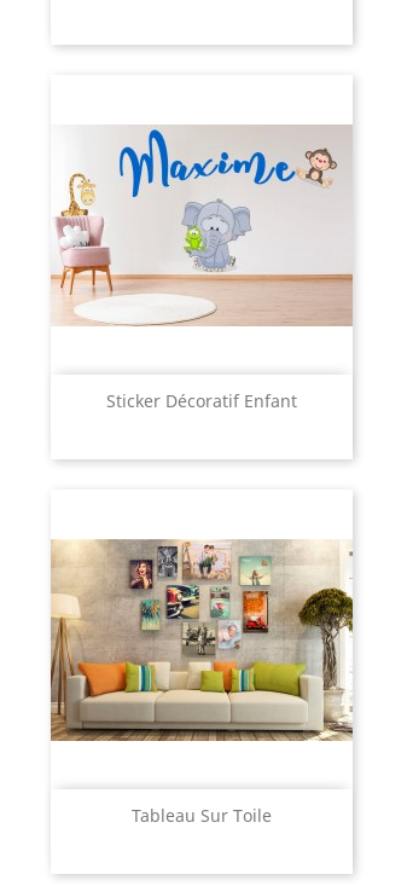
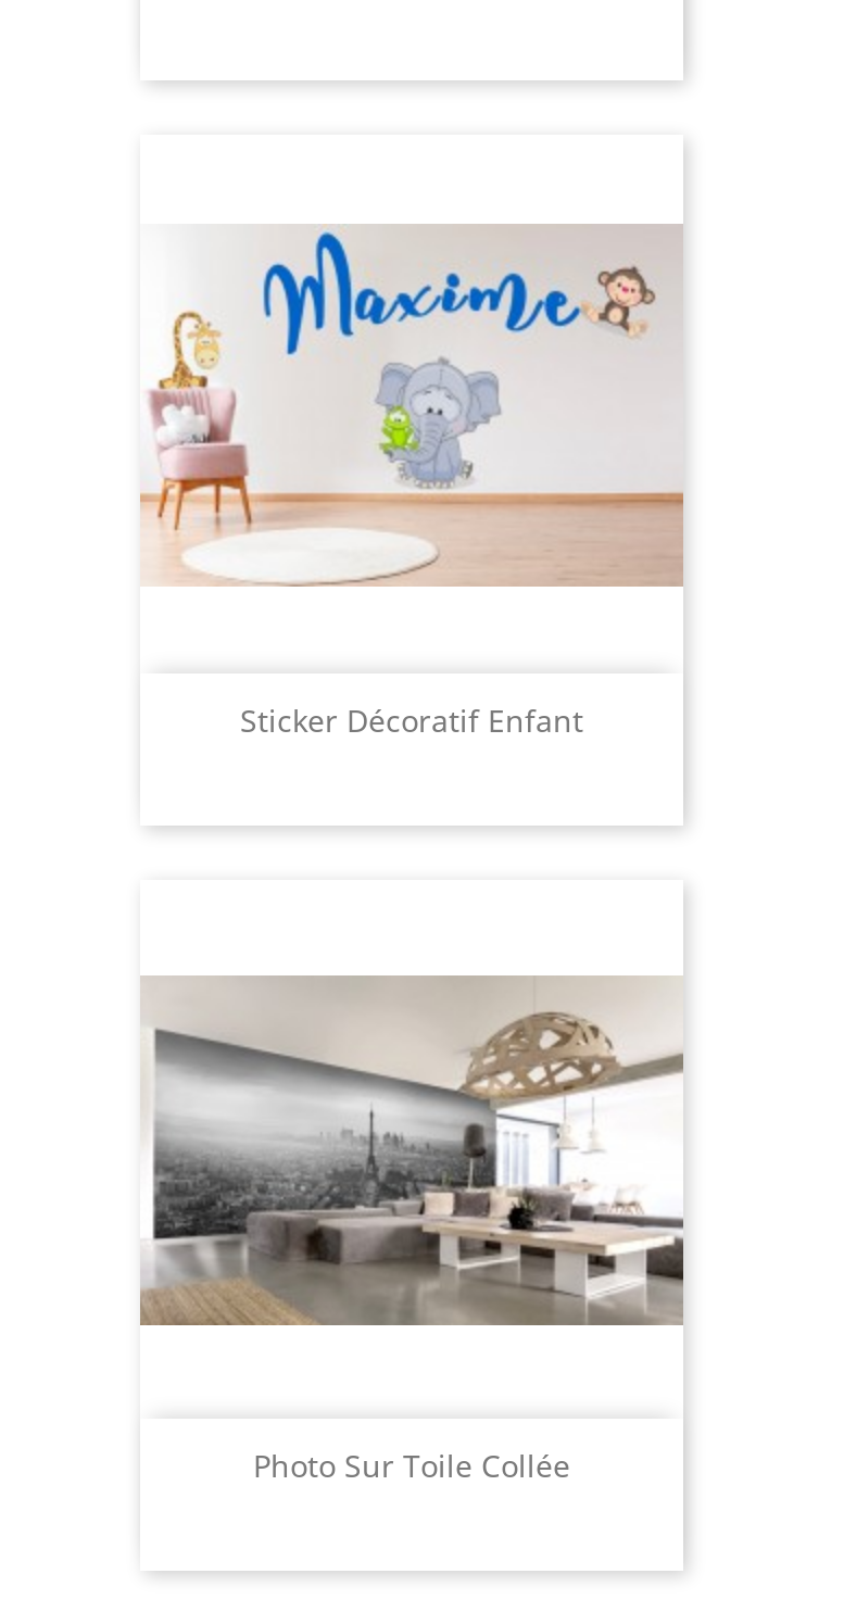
- [image]
+ [image]

- Tableau Sur Toile
+ Photo Sur Toile Collée
